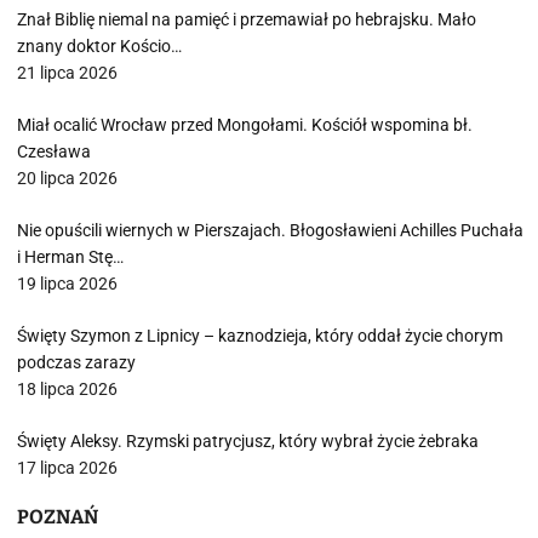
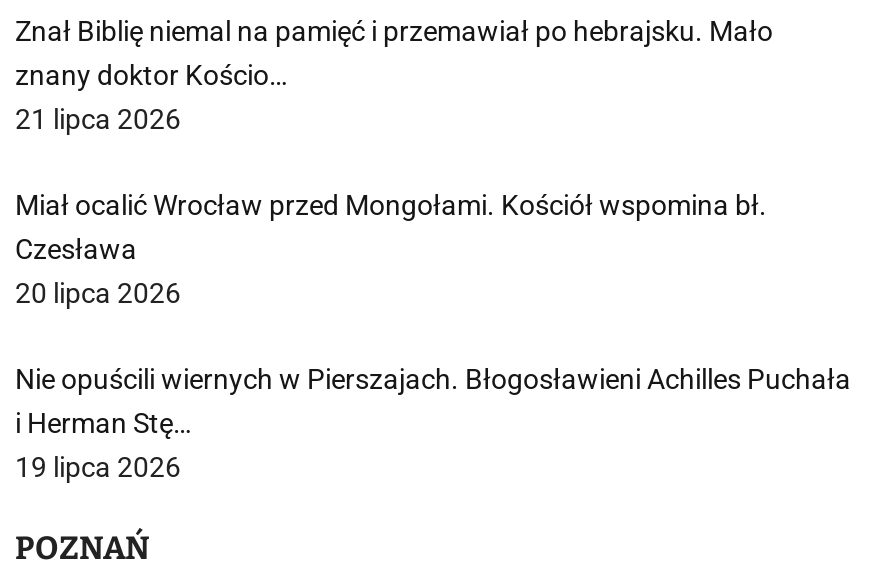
- Święty Szymon z Lipnicy – kaznodzieja, który oddał życie chorym
- podczas zarazy
- 18 lipca 2026
- Święty Aleksy. Rzymski patrycjusz, który wybrał życie żebraka
- 17 lipca 2026
